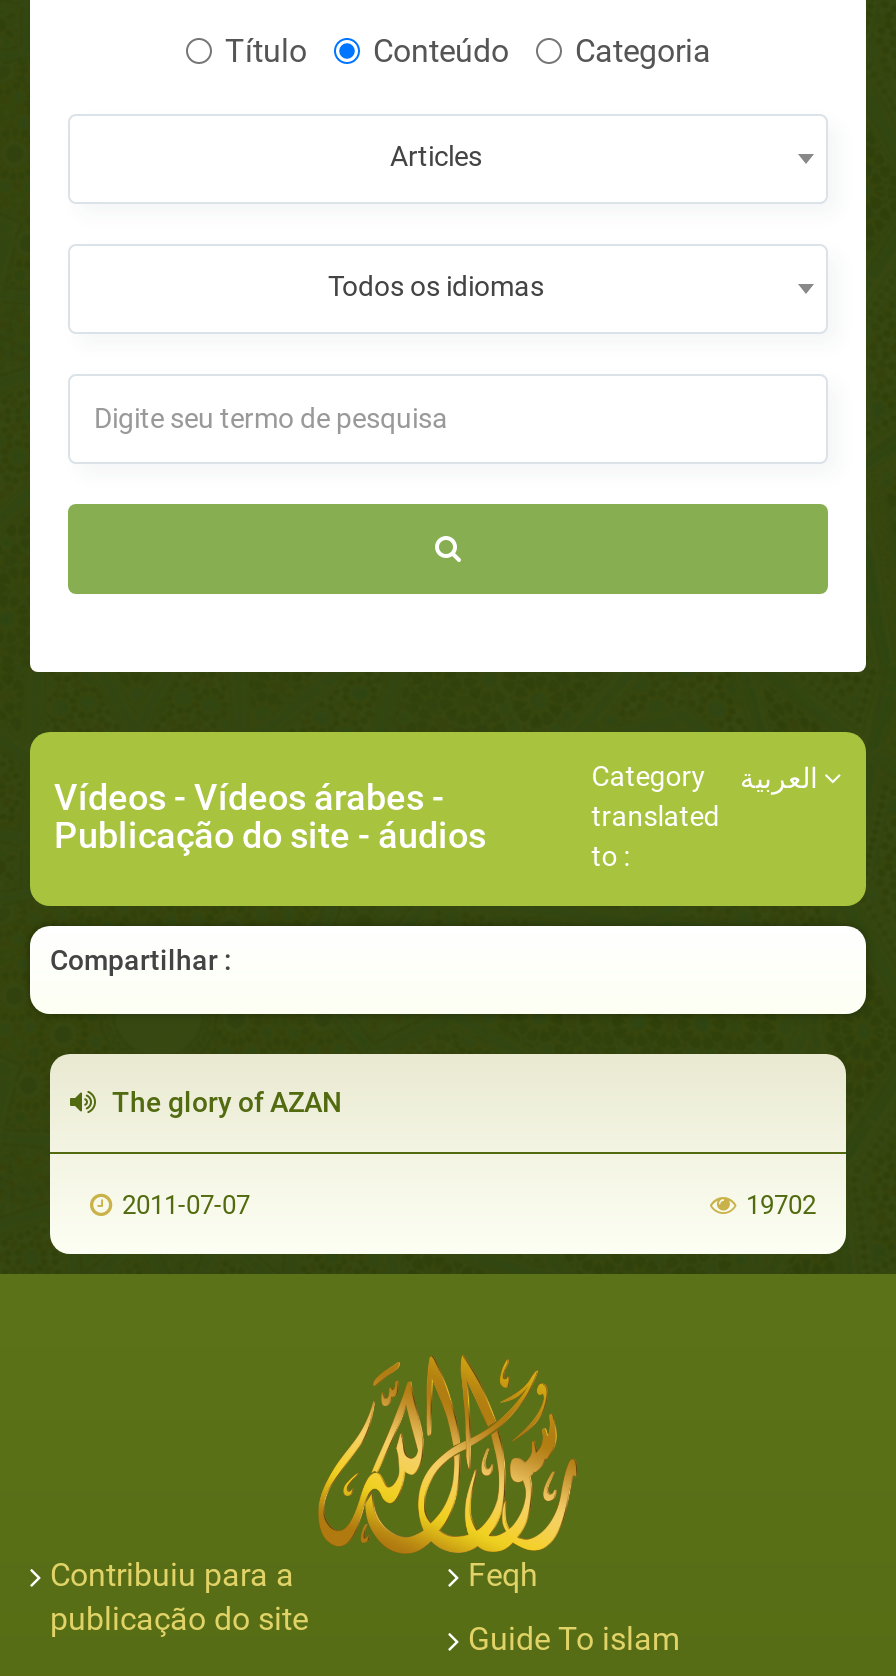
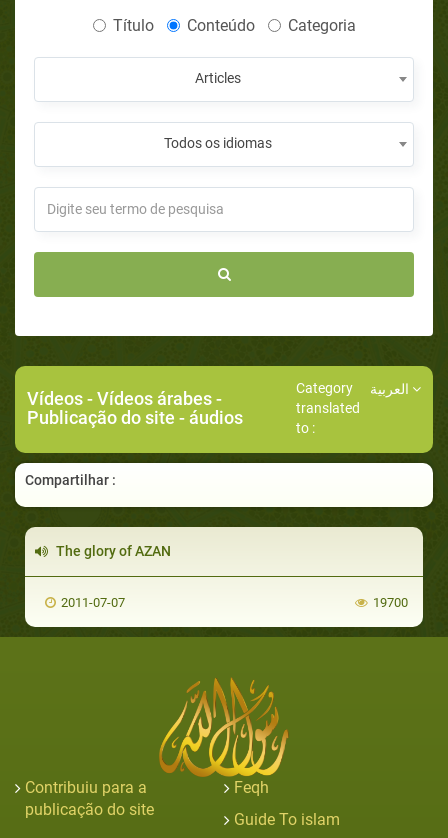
- 19702
+ 19700
